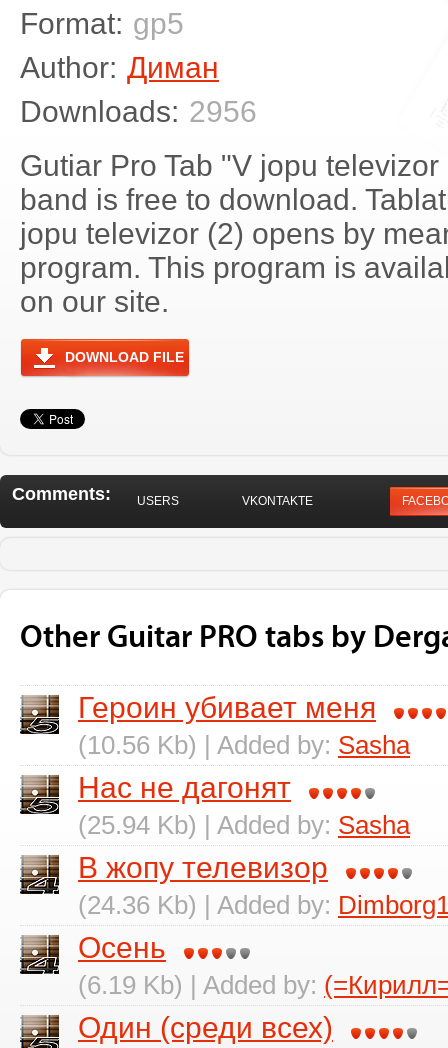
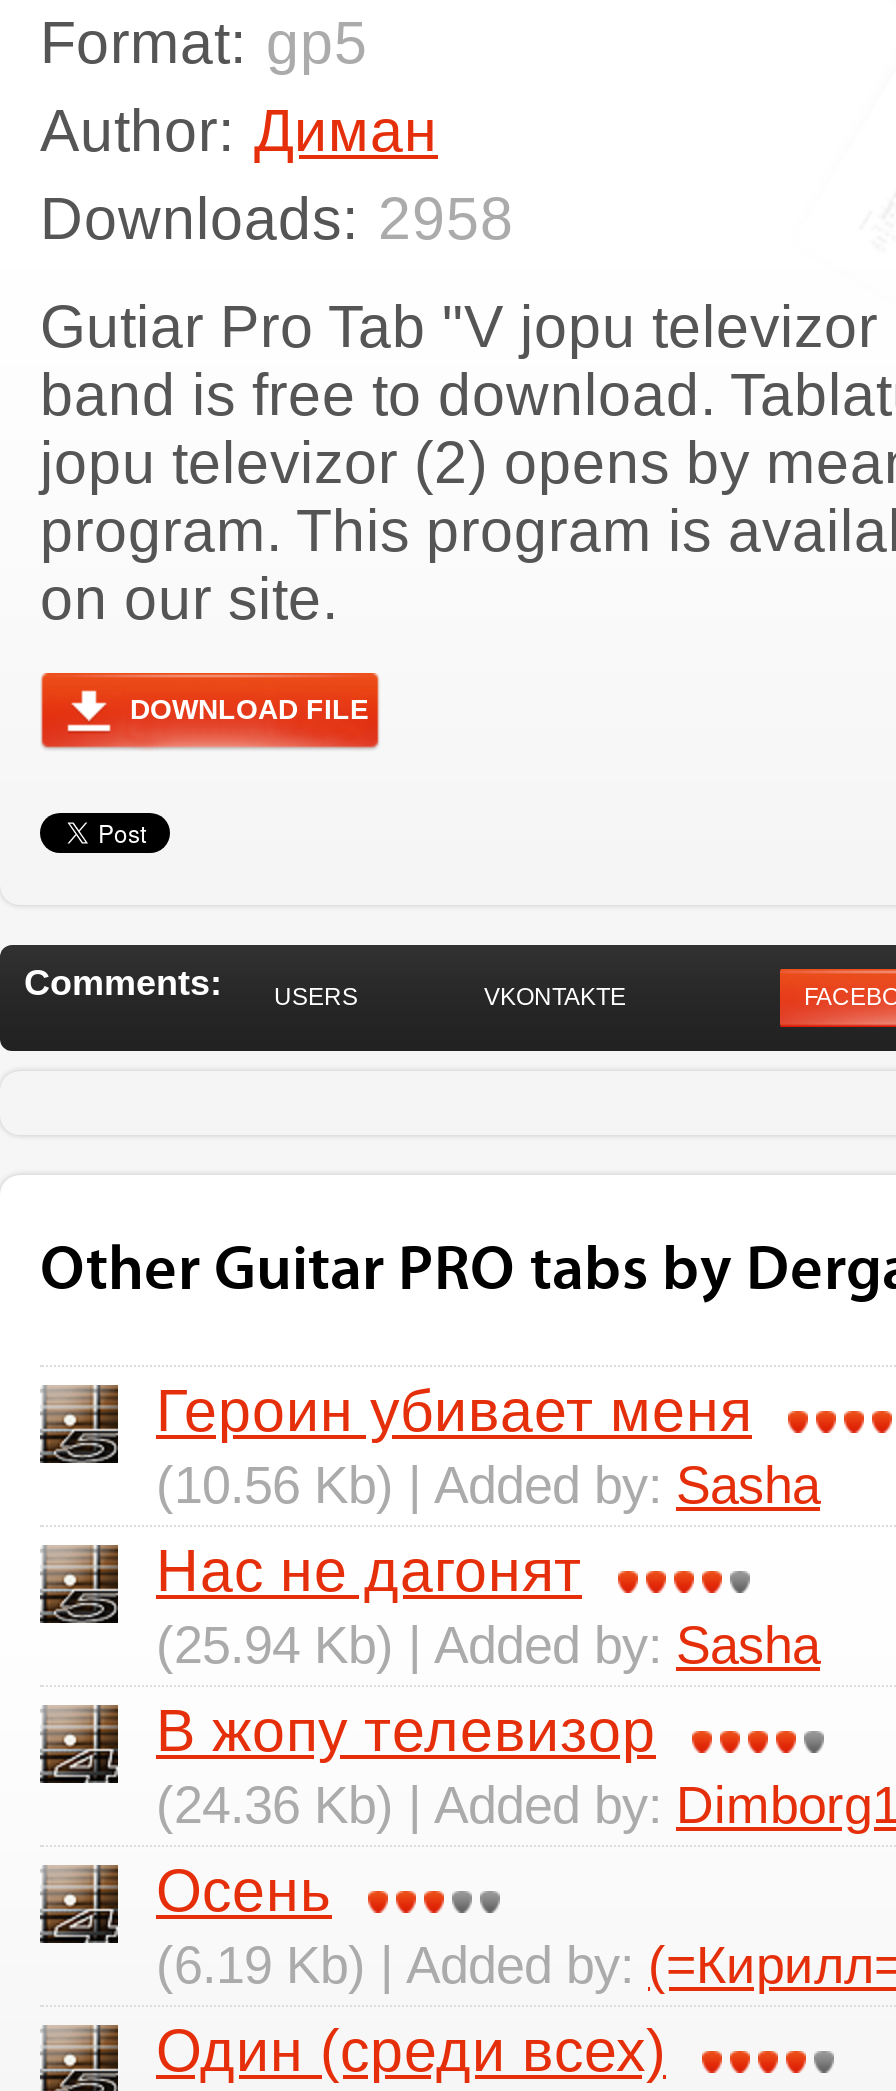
- Downloads: 2956
+ Downloads: 2958
